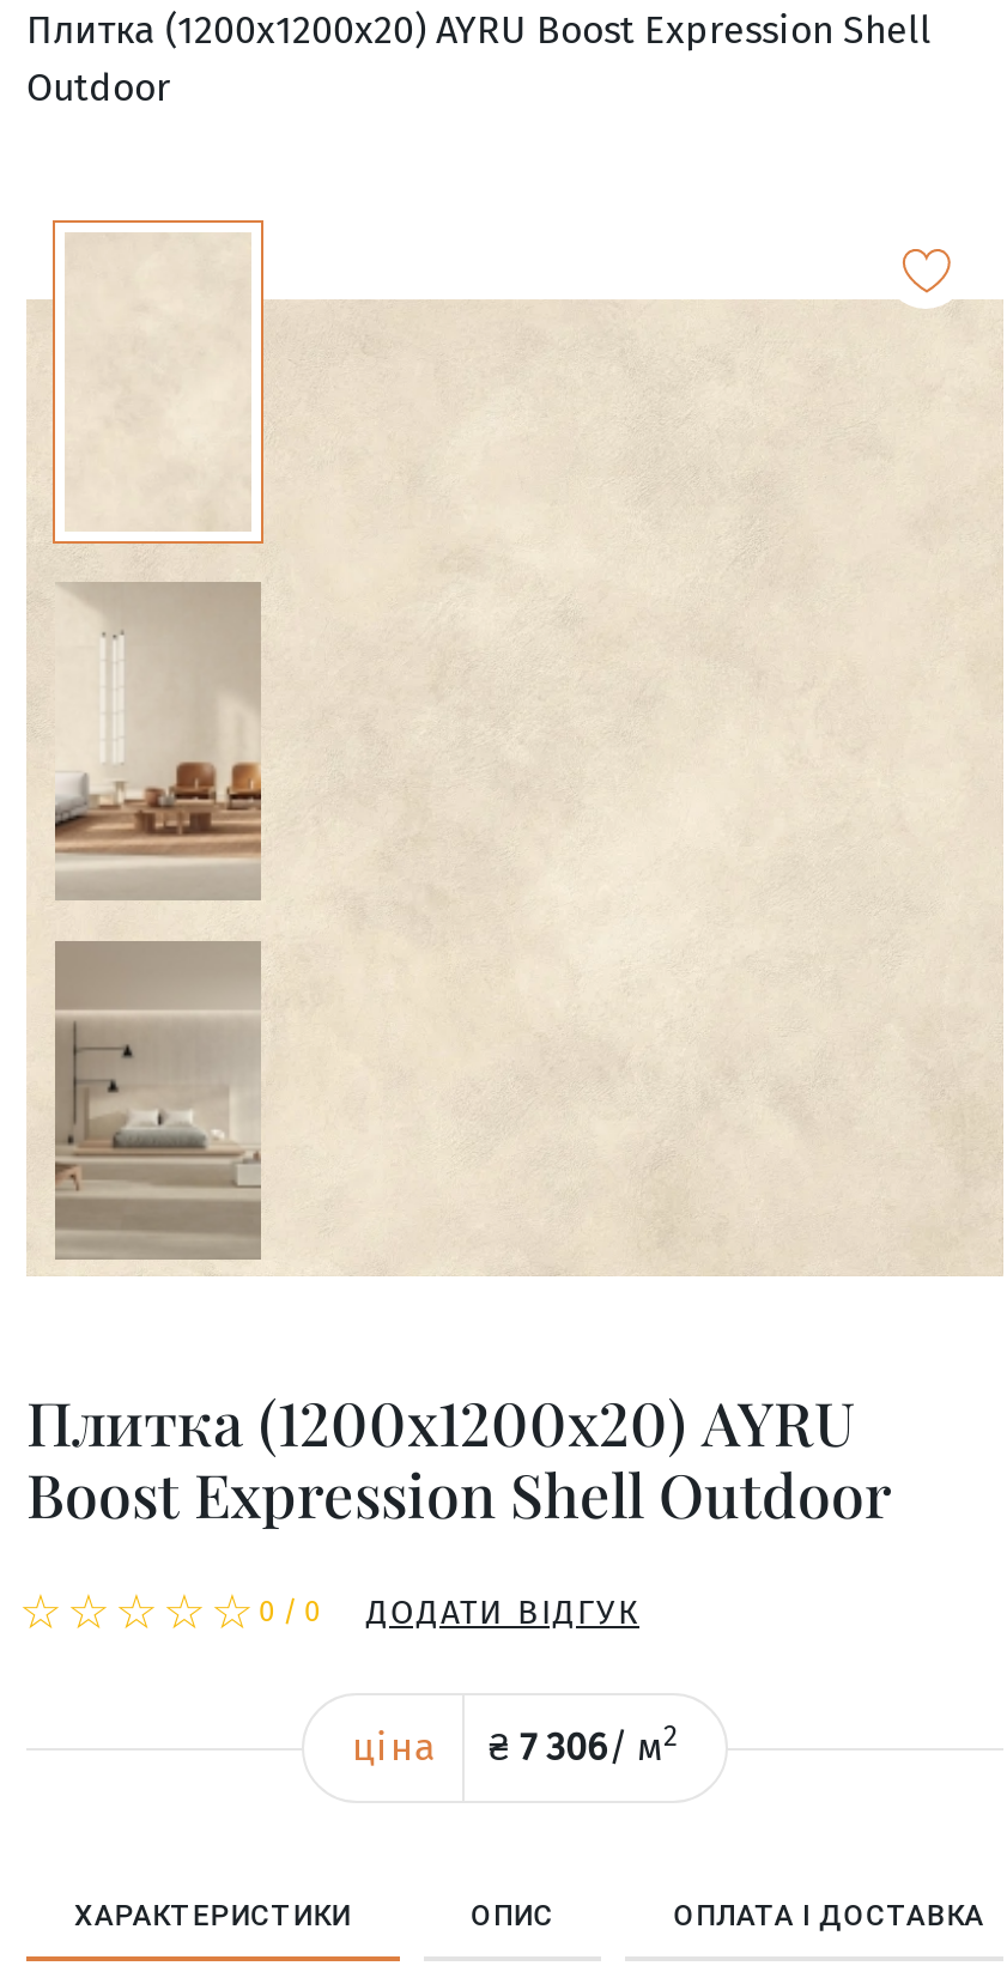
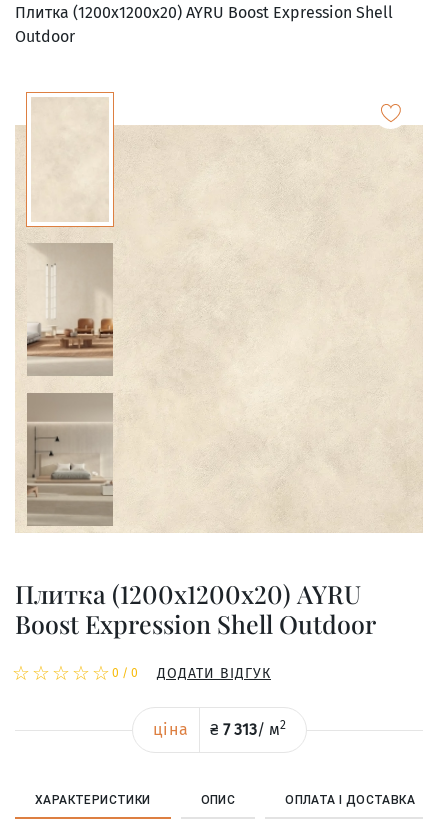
- ціна ₴ 7 306/ м2
+ ціна ₴ 7 313/ м2
